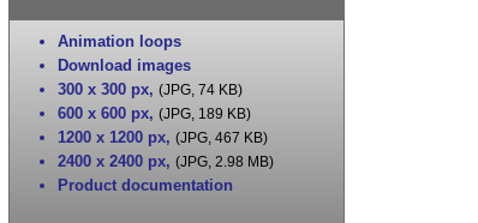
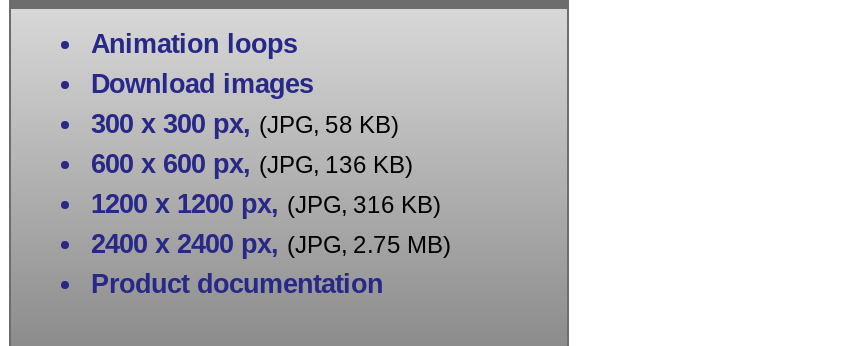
- 300 x 300 px, (JPG, 74 KB)
+ 300 x 300 px, (JPG, 58 KB)

- 600 x 600 px, (JPG, 189 KB)
+ 600 x 600 px, (JPG, 136 KB)

- 1200 x 1200 px, (JPG, 467 KB)
+ 1200 x 1200 px, (JPG, 316 KB)

- 2400 x 2400 px, (JPG, 2.98 MB)
+ 2400 x 2400 px, (JPG, 2.75 MB)
